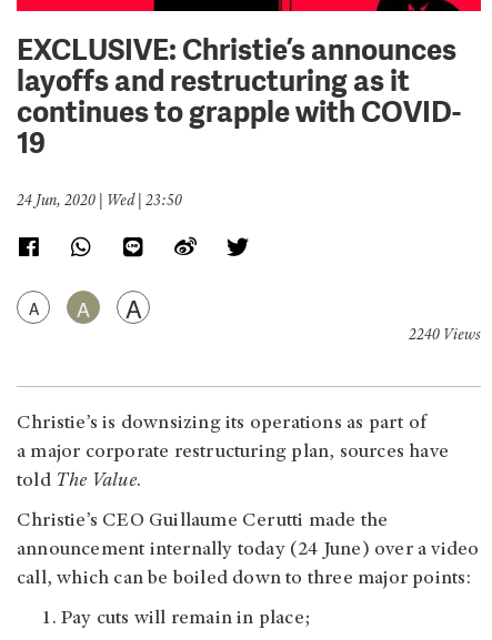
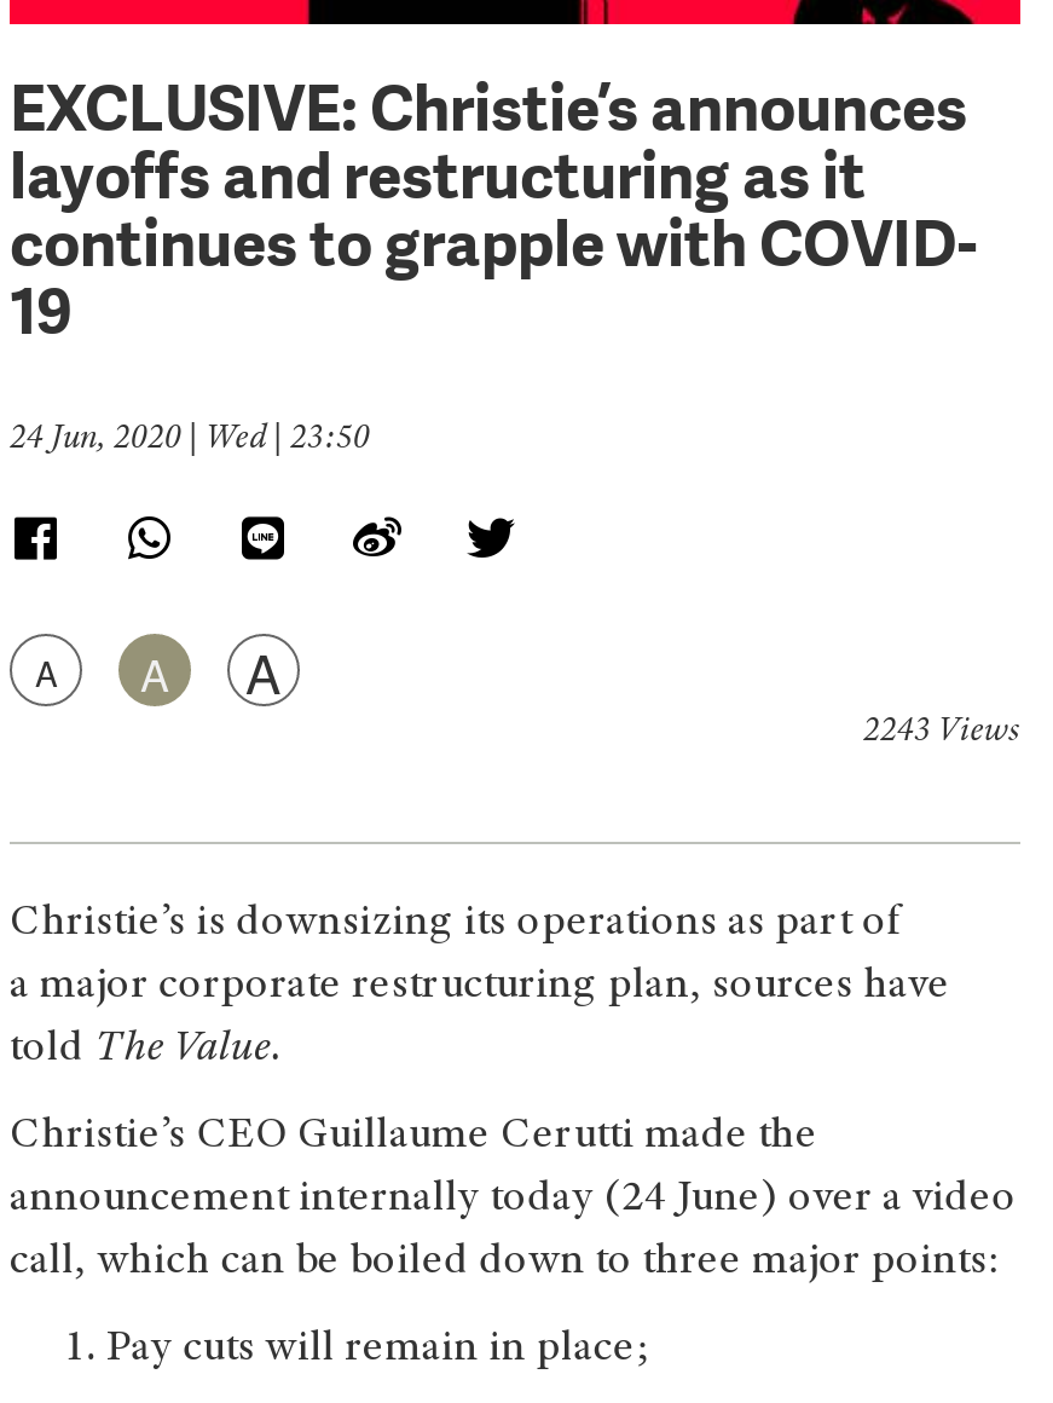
- 2240 Views
+ 2243 Views
